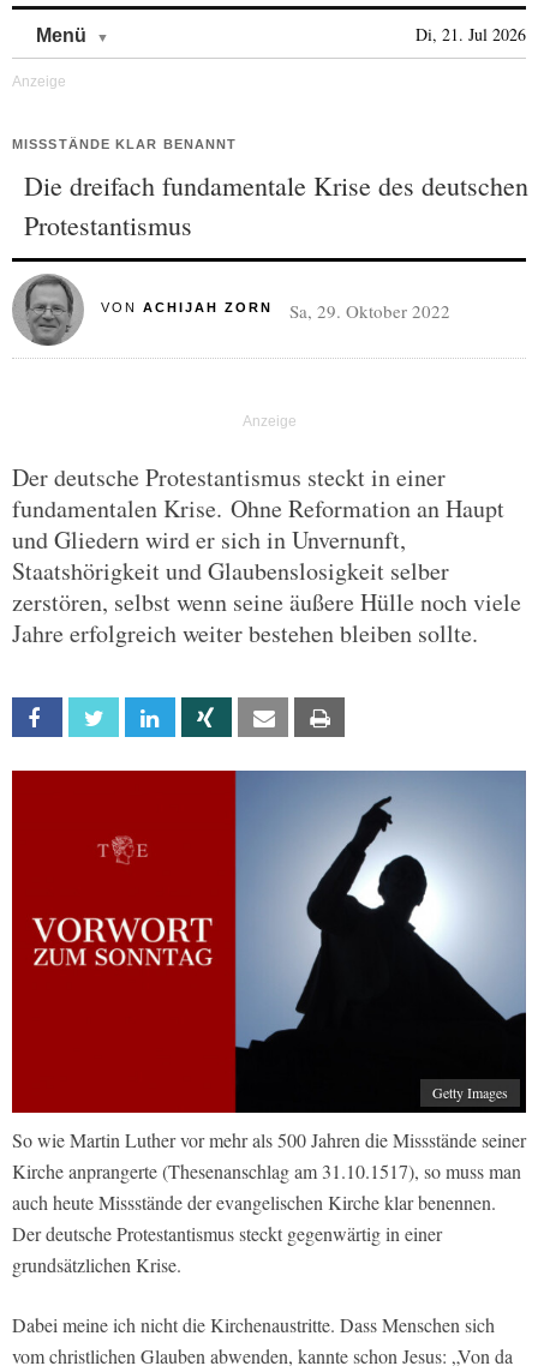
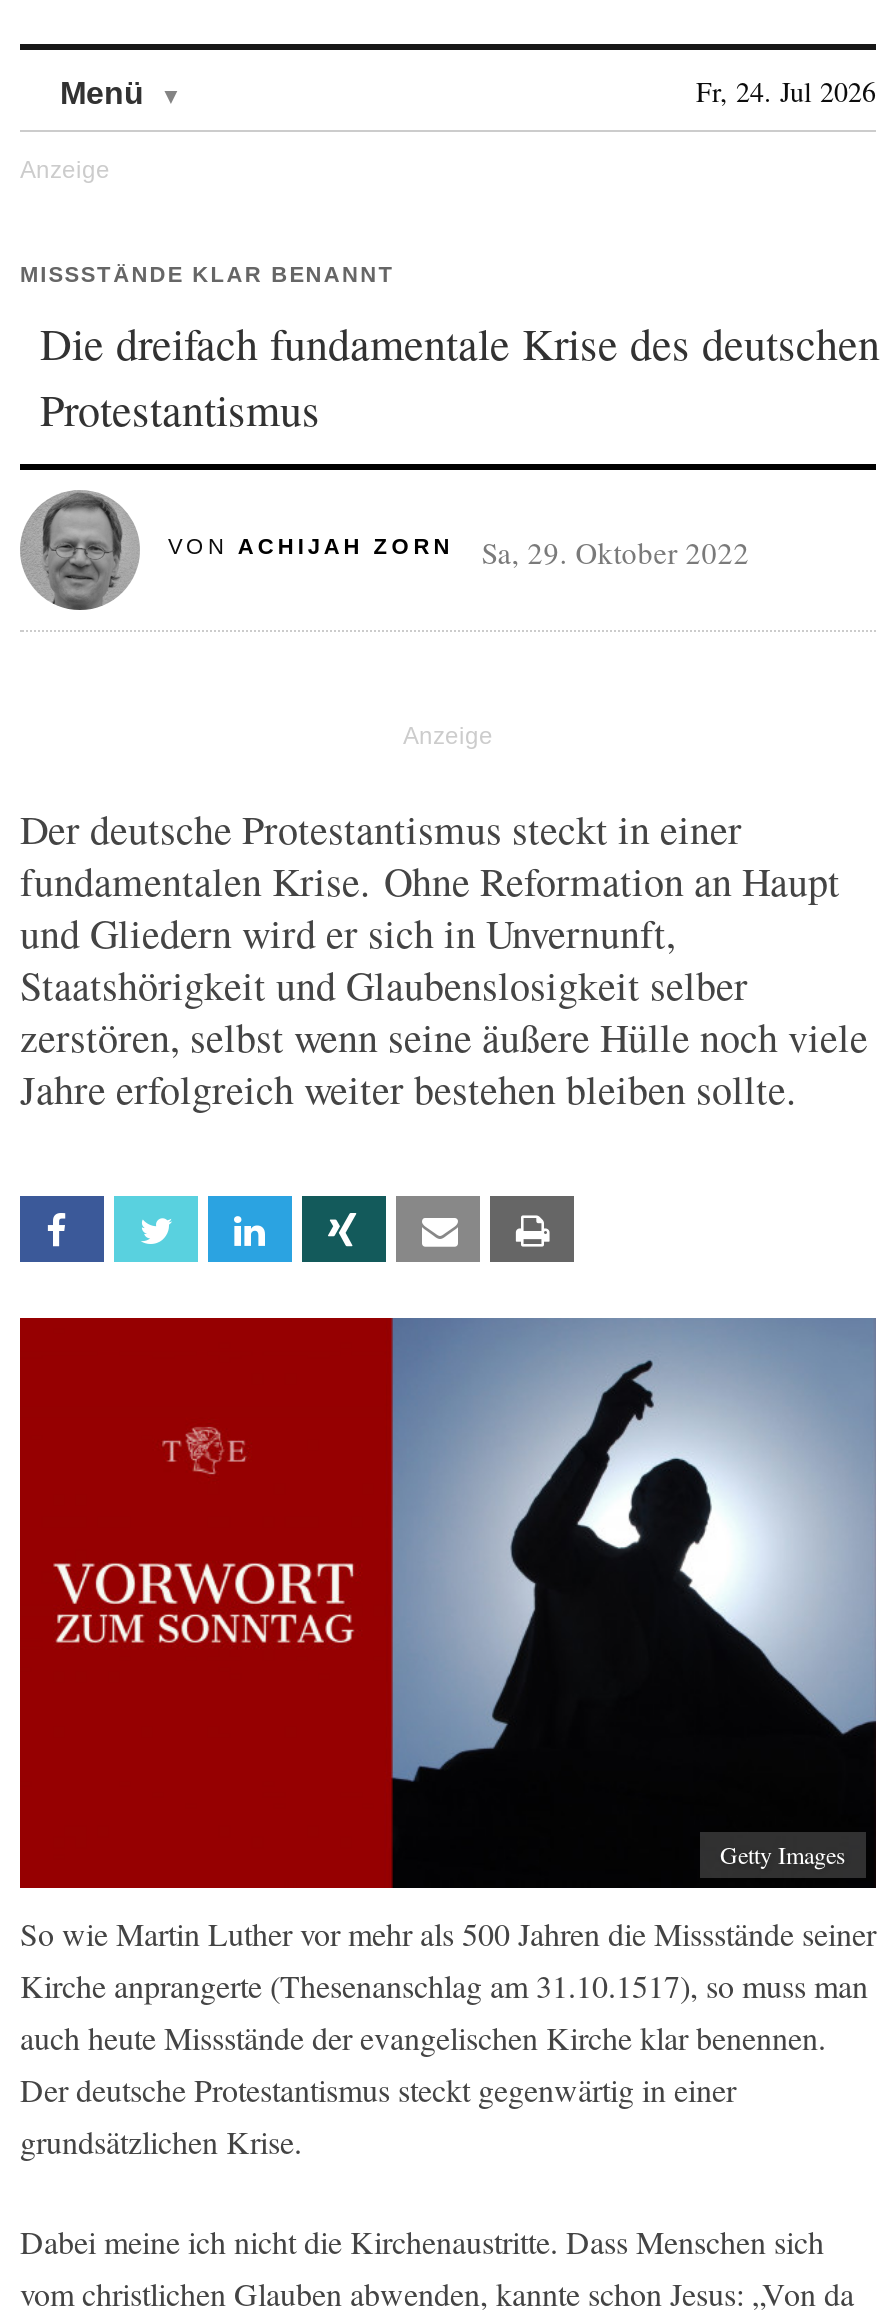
- Di, 21. Jul 2026
+ Fr, 24. Jul 2026
